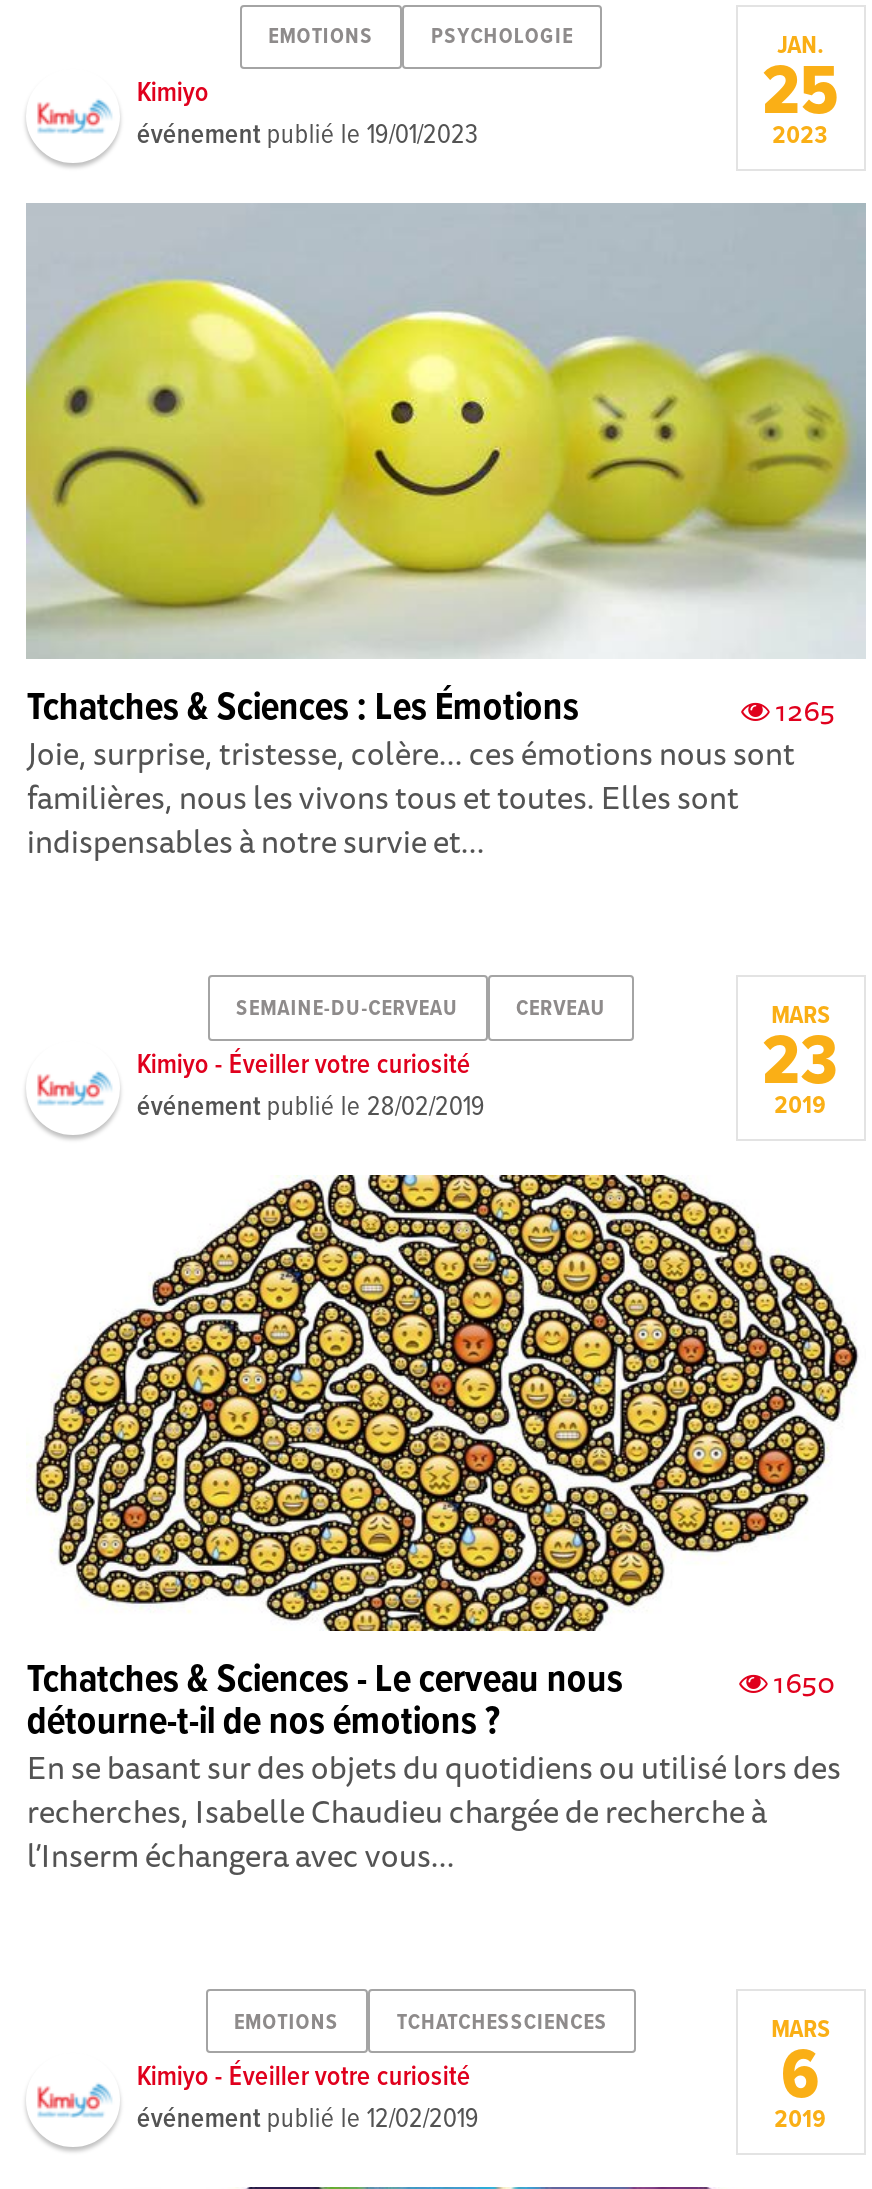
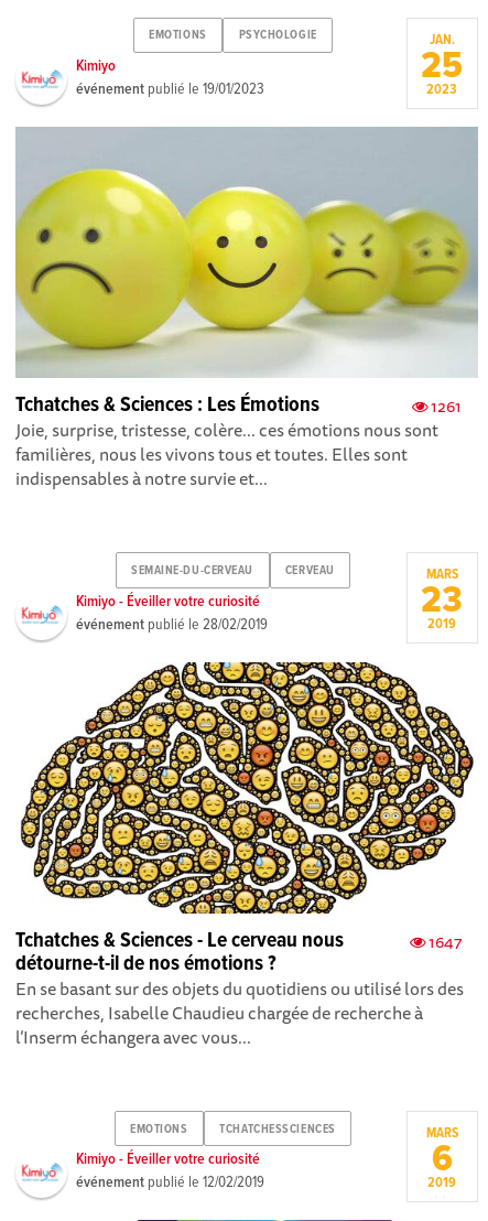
- 1265
+ 1261

- 1650
+ 1647
